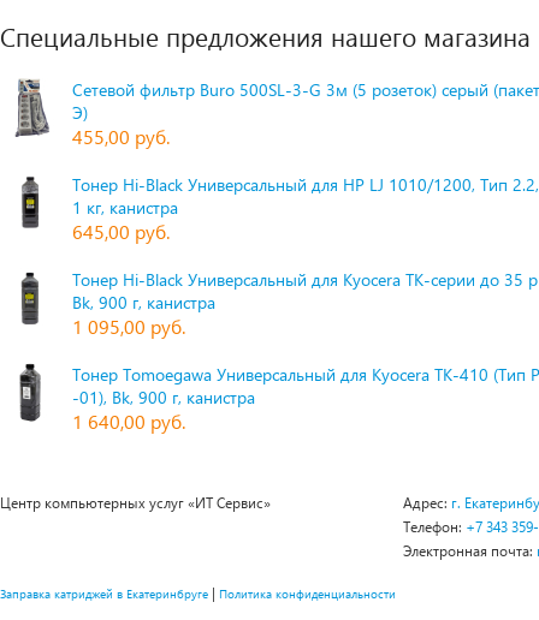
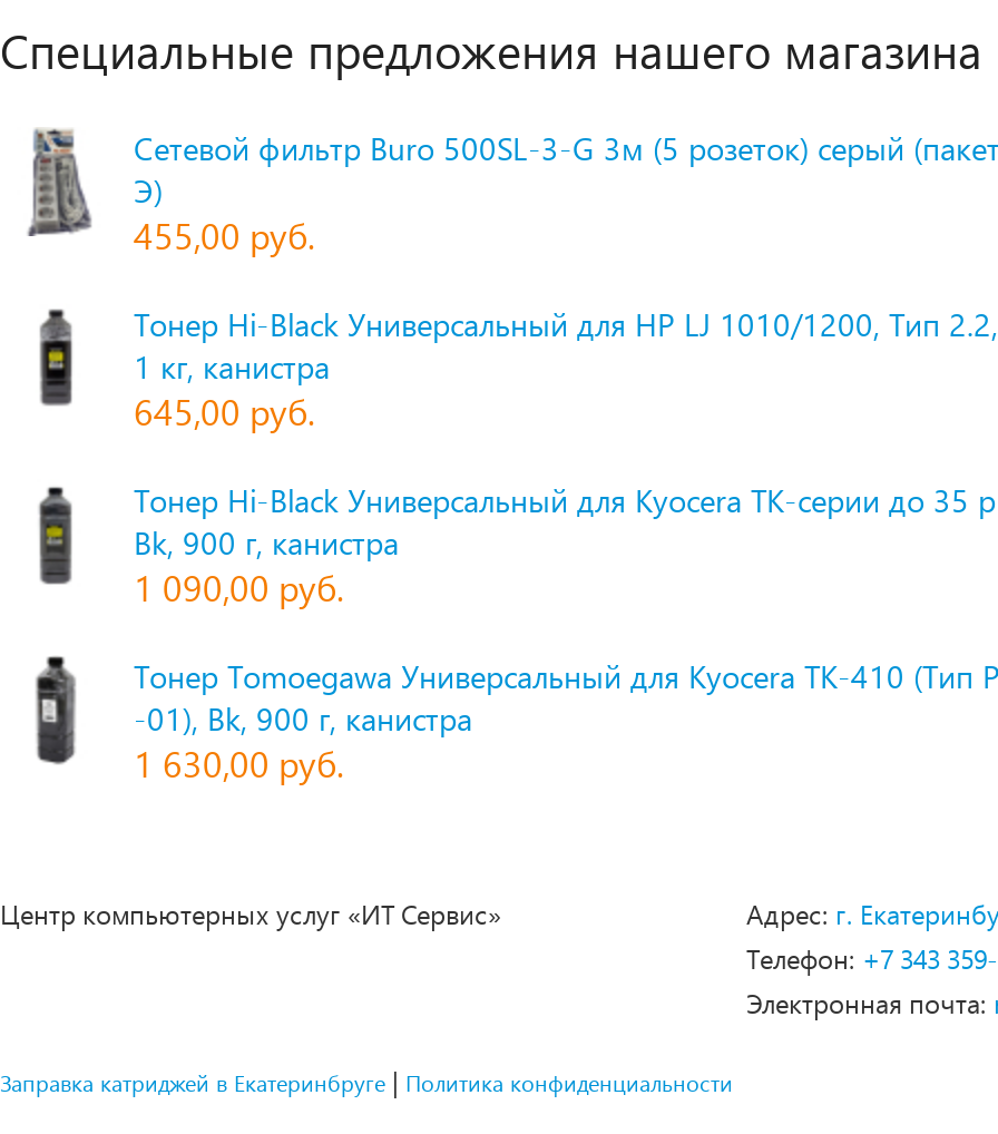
- 1 095,00 руб.
+ 1 090,00 руб.

- 1 640,00 руб.
+ 1 630,00 руб.
